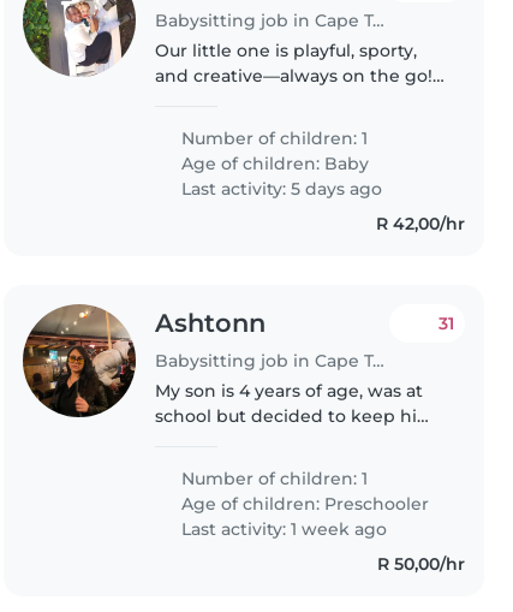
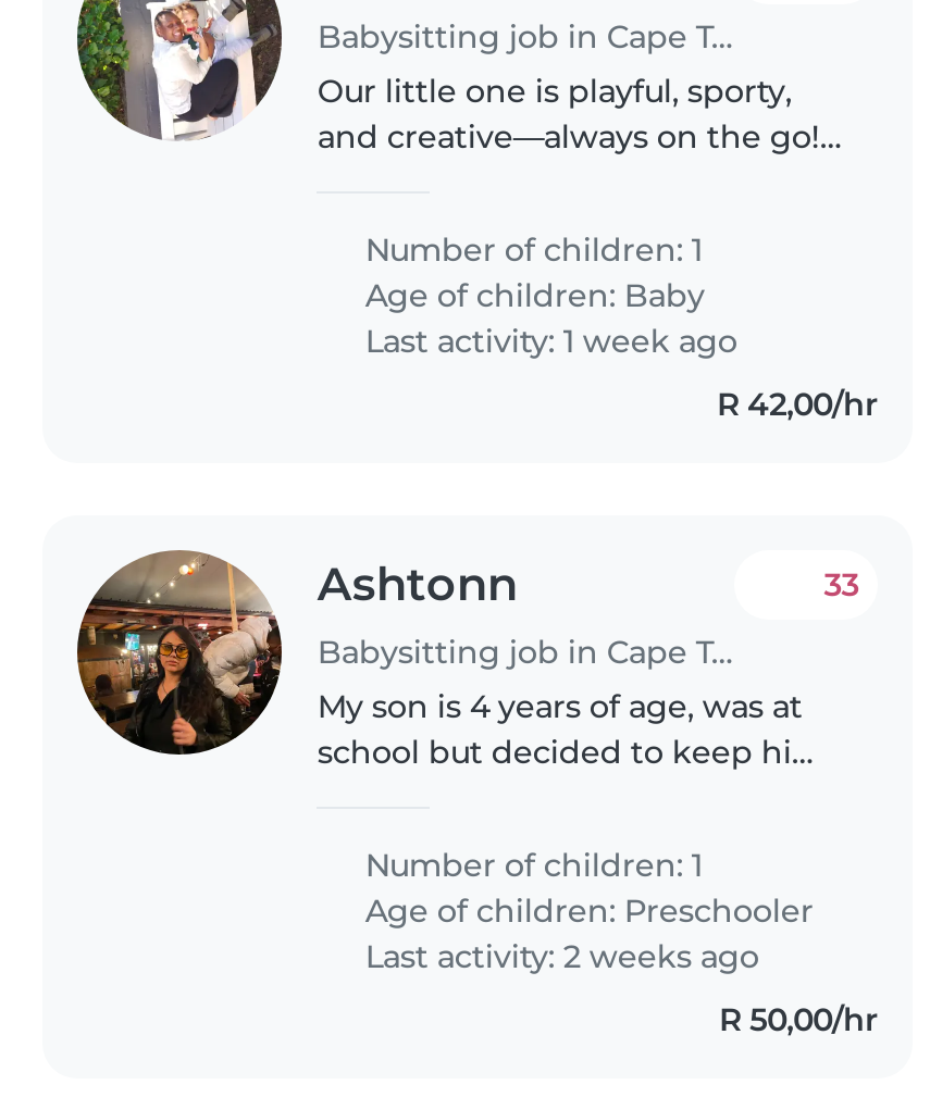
- Last activity: 5 days ago

- 31
+ 33

moved up: Last activity: 1 week ago

+ Last activity: 2 weeks ago
